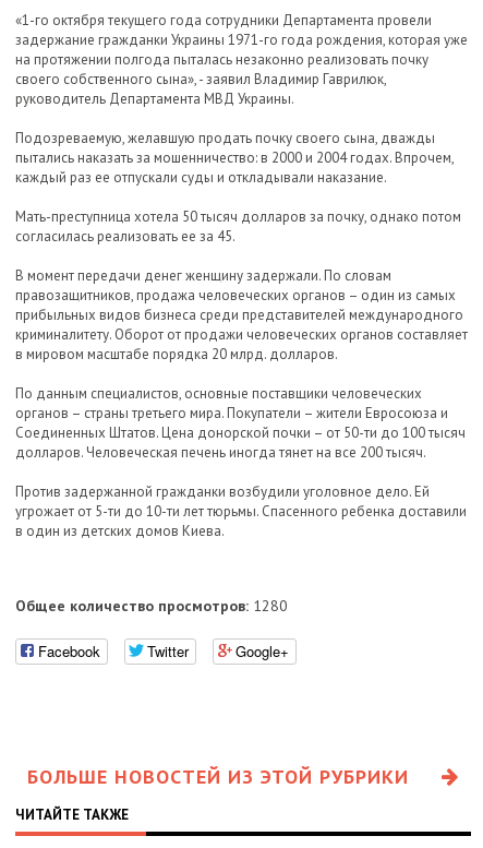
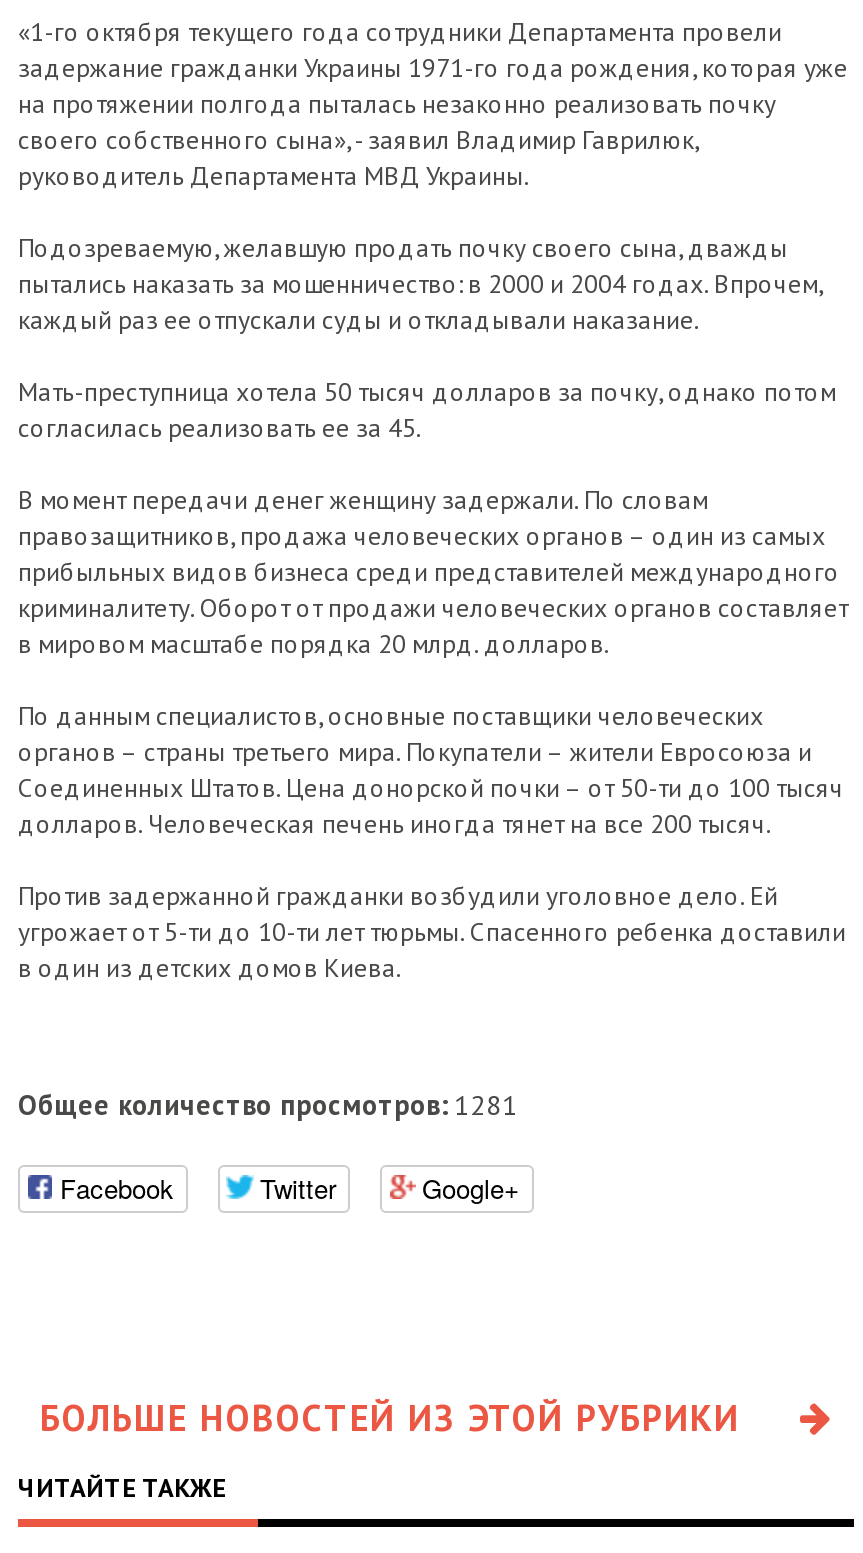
- Общее количество просмотров: 1280
+ Общее количество просмотров: 1281
